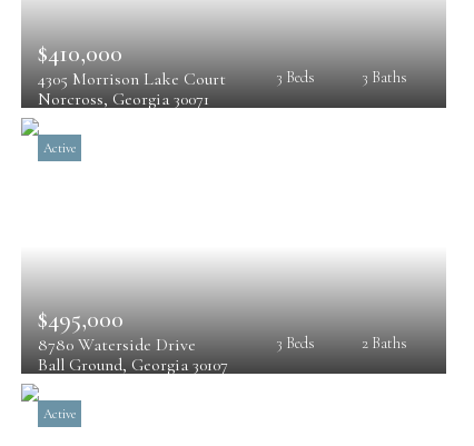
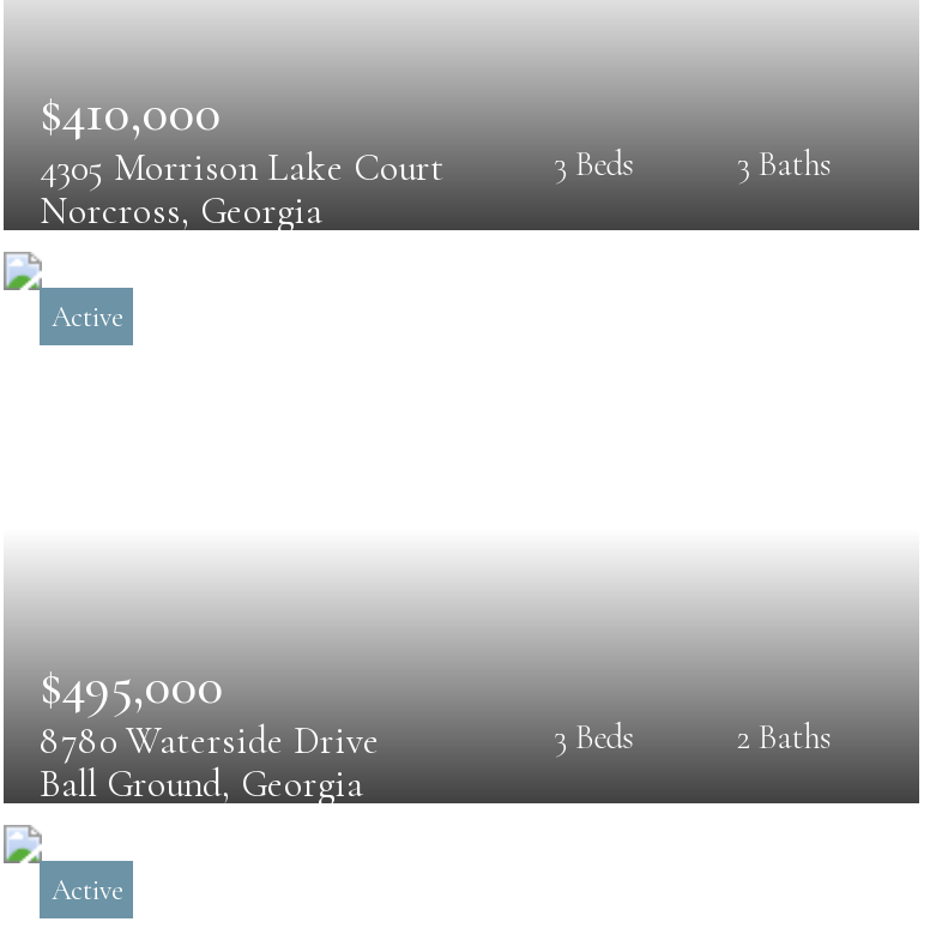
- Norcross, Georgia 30071
+ Norcross, Georgia

- Ball Ground, Georgia 30107
+ Ball Ground, Georgia
